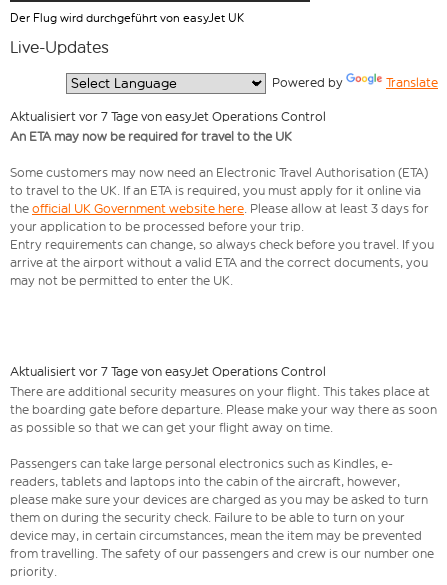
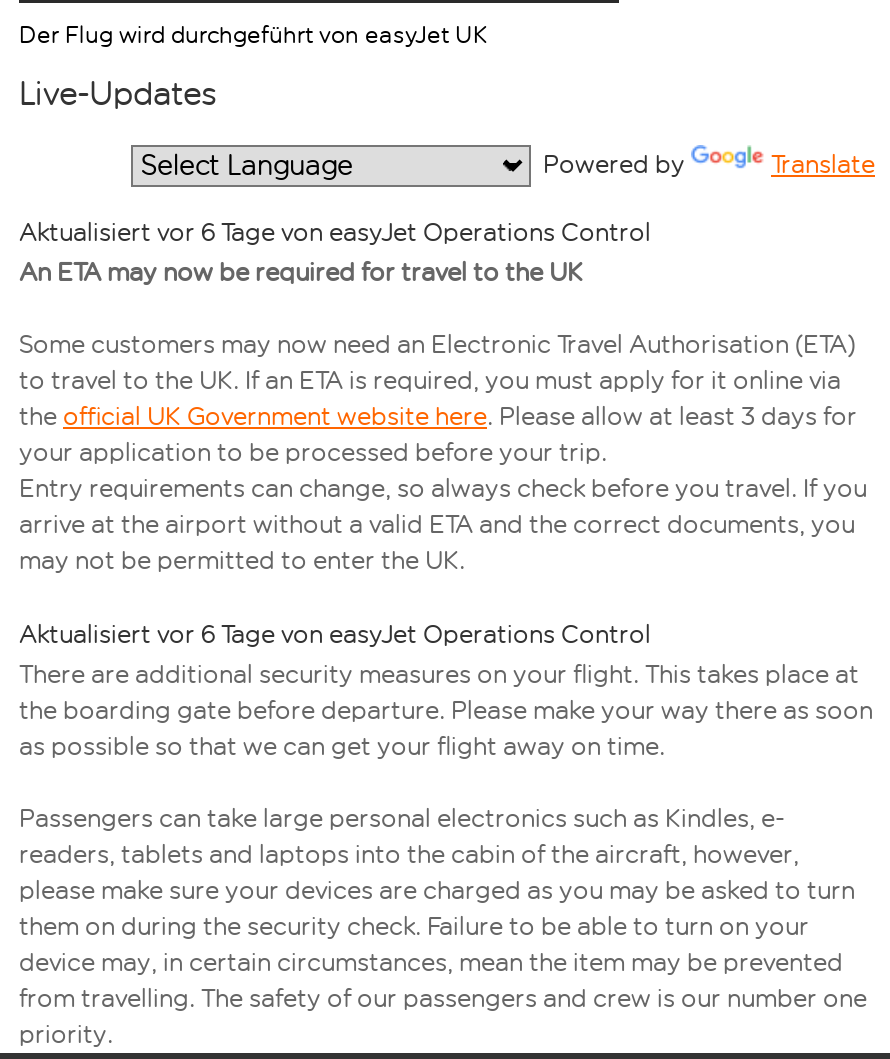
- Aktualisiert vor 7 Tage von easyJet Operations Control
+ Aktualisiert vor 6 Tage von easyJet Operations Control

- Aktualisiert vor 7 Tage von easyJet Operations Control
+ Aktualisiert vor 6 Tage von easyJet Operations Control
